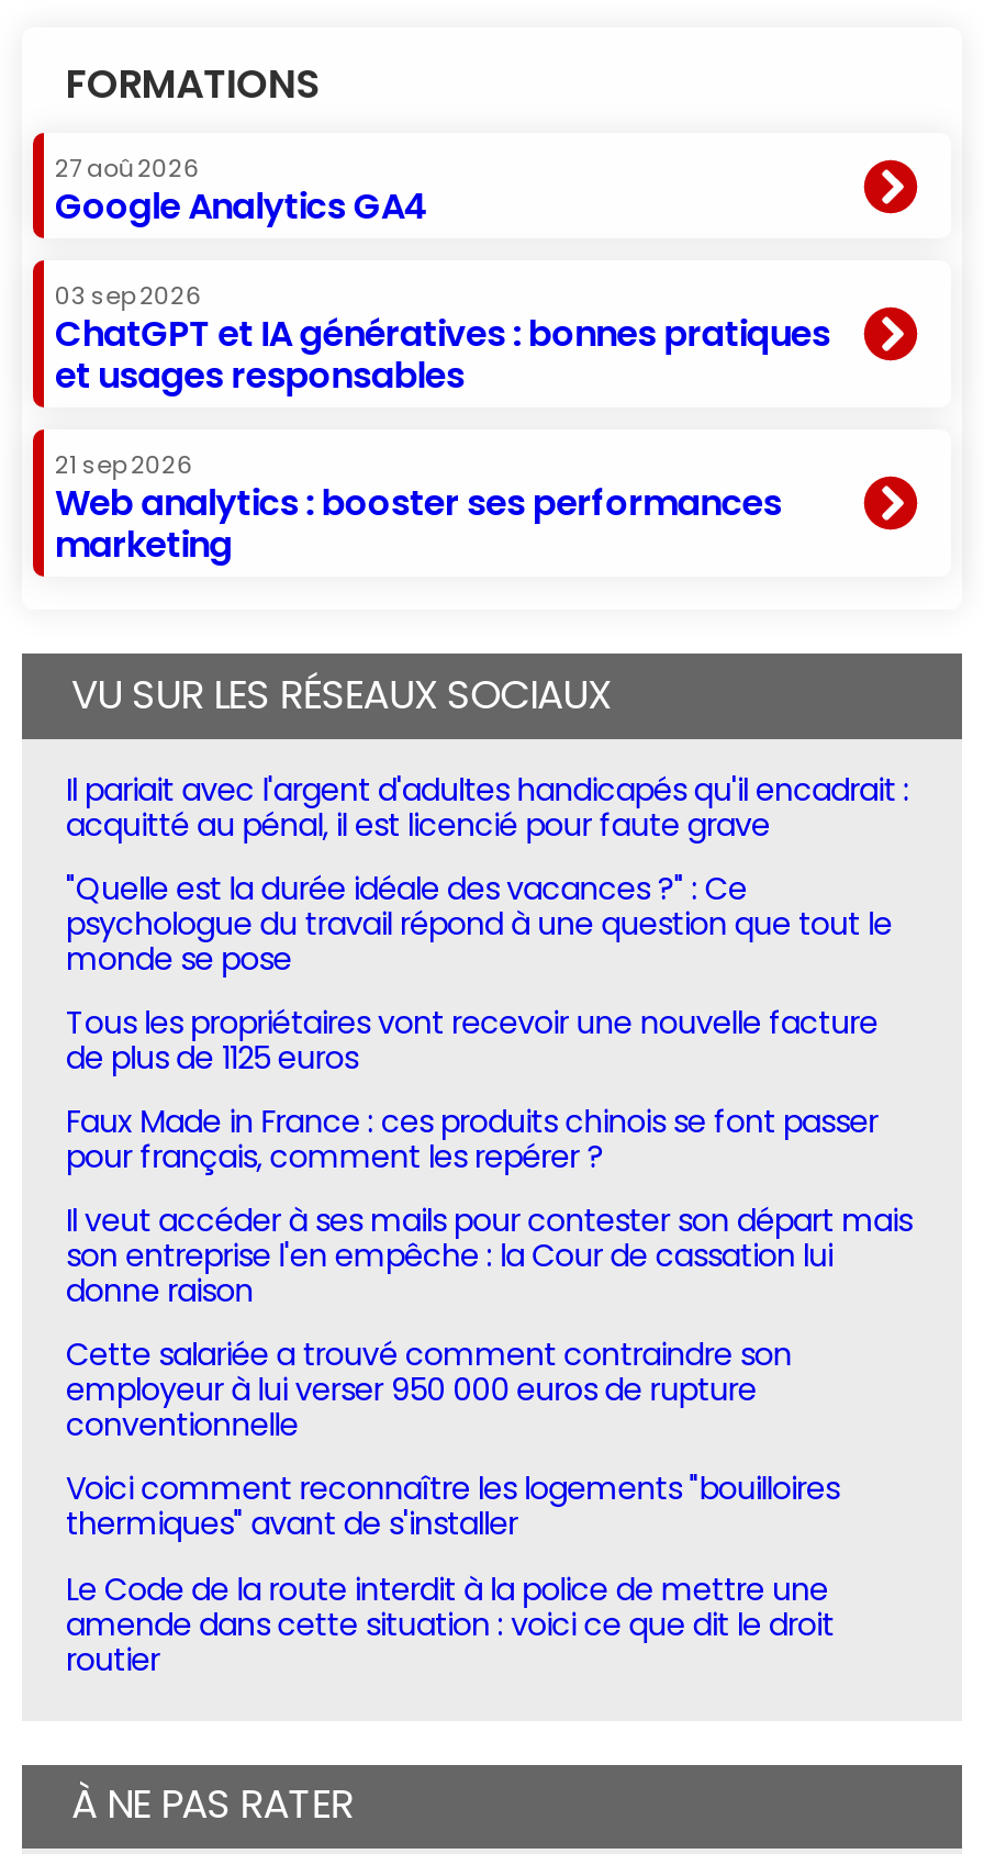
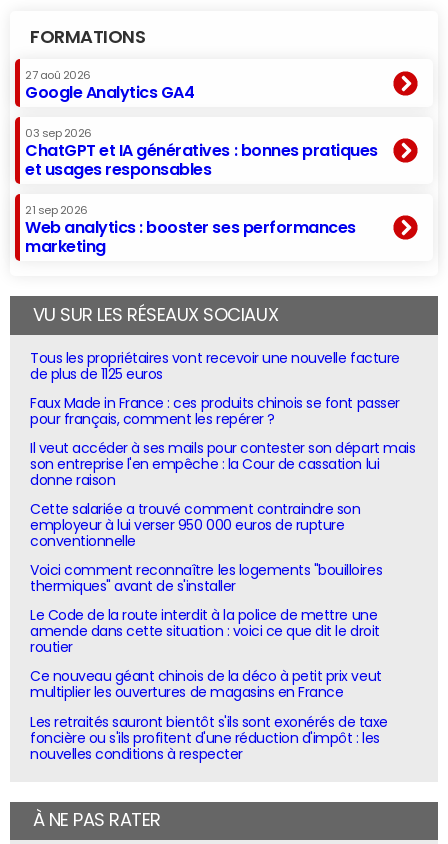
- Il pariait avec l'argent d'adultes handicapés qu'il encadrait :
- acquitté au pénal, il est licencié pour faute grave
- "Quelle est la durée idéale des vacances ?" : Ce
- psychologue du travail répond à une question que tout le
- monde se pose

moved up: Tous les propriétaires vont recevoir une nouvelle facture | de plus de 1125 euros | Faux Made in France : ces produits chinois se font passer | ... | amende dans cette situation : voici ce que dit le droit | routier

+ Ce nouveau géant chinois de la déco à petit prix veut
+ multiplier les ouvertures de magasins en France
+ Les retraités sauront bientôt s'ils sont exonérés de taxe
+ foncière ou s'ils profitent d'une réduction d'impôt : les
+ nouvelles conditions à respecter
